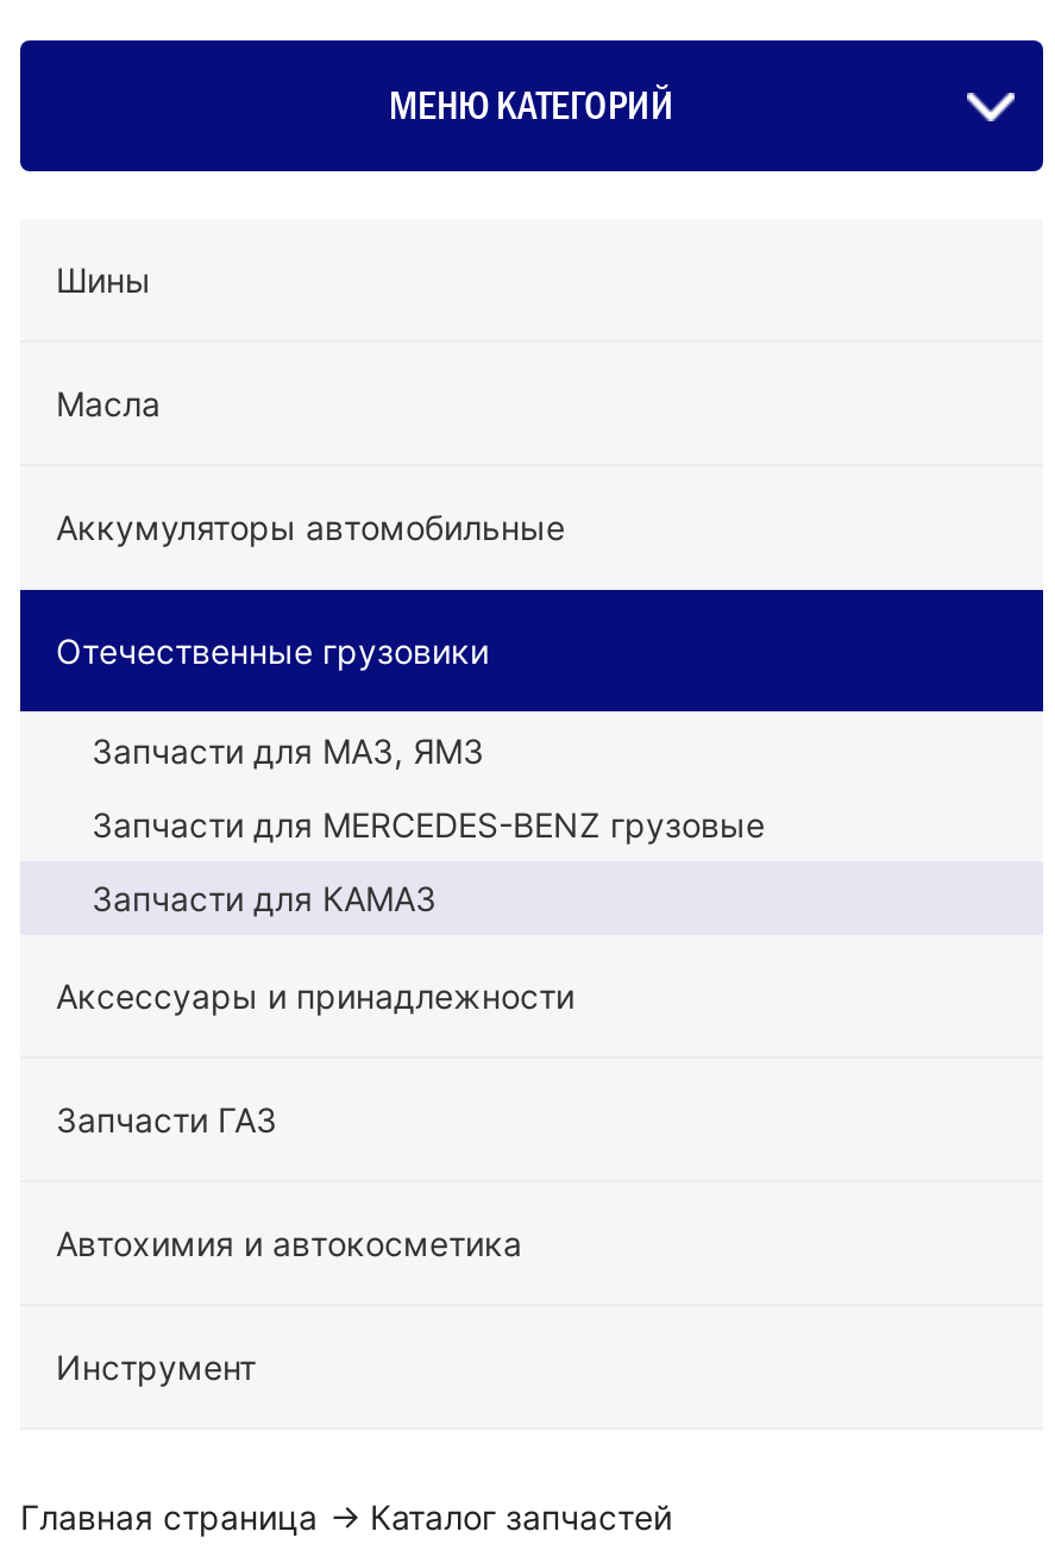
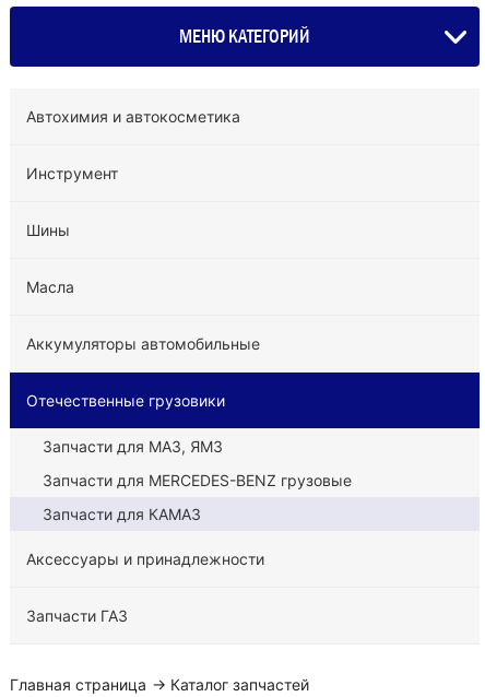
moved down: Шины | Масла | Аккумуляторы автомобильные | ... | Аксессуары и принадлежности | Запчасти ГАЗ

moved up: Автохимия и автокосметика | Инструмент
